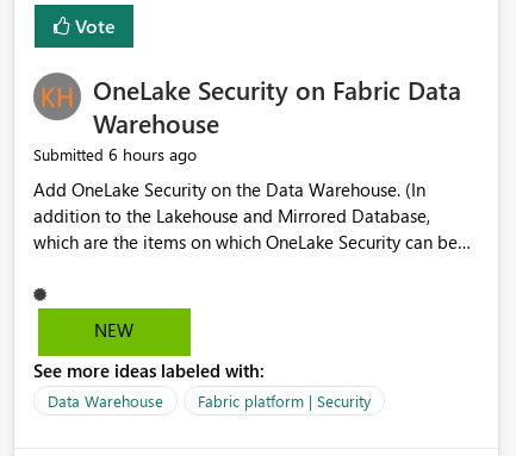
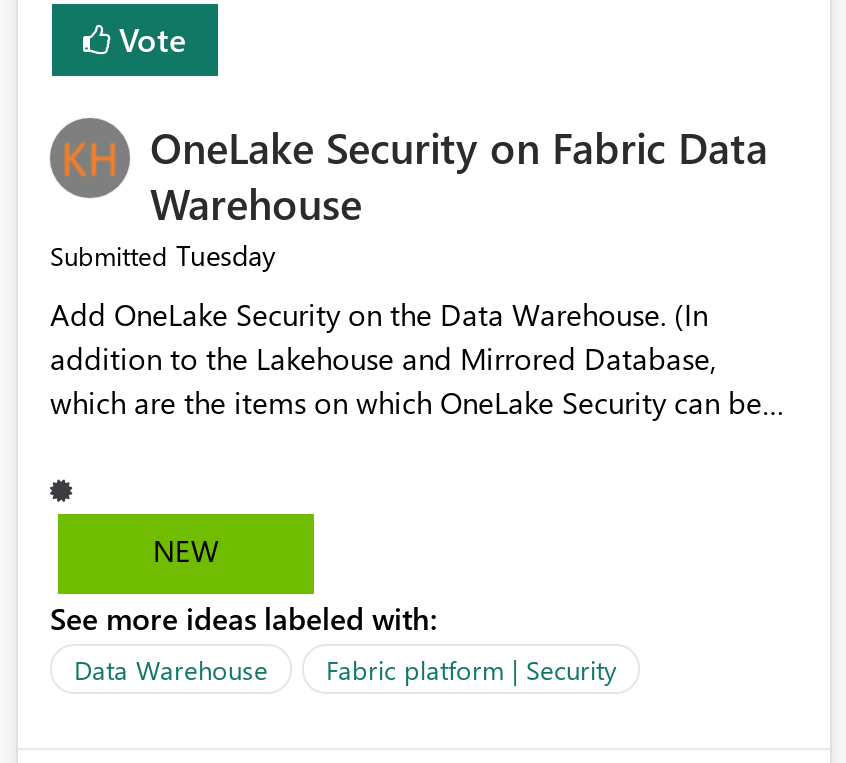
- Submitted 6 hours ago
+ Submitted Tuesday
